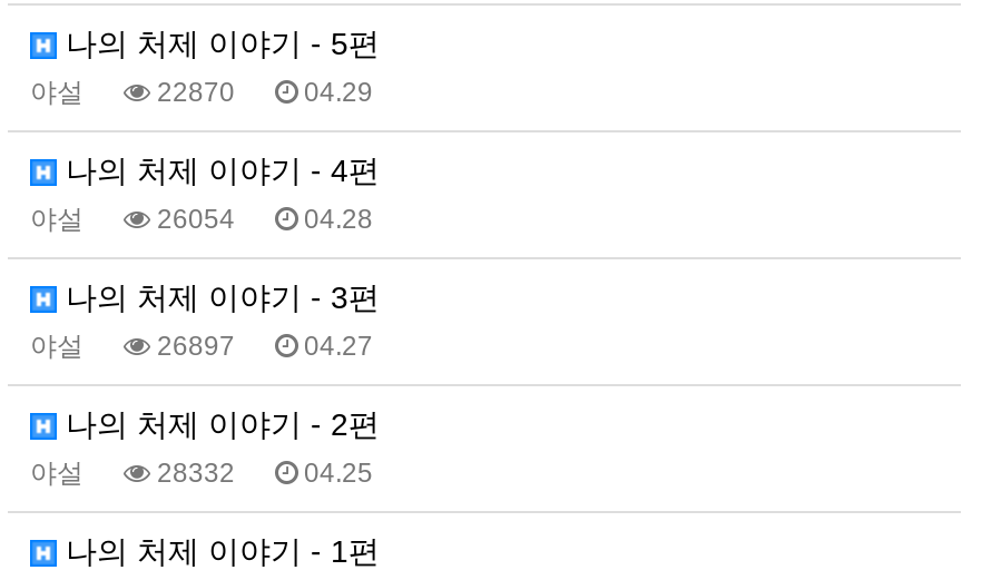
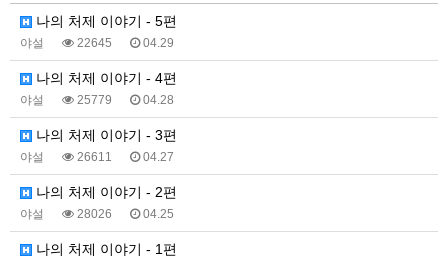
- 22870 04.29
+ 22645 04.29

- 26054 04.28
+ 25779 04.28

- 26897 04.27
+ 26611 04.27

- 28332 04.25
+ 28026 04.25
